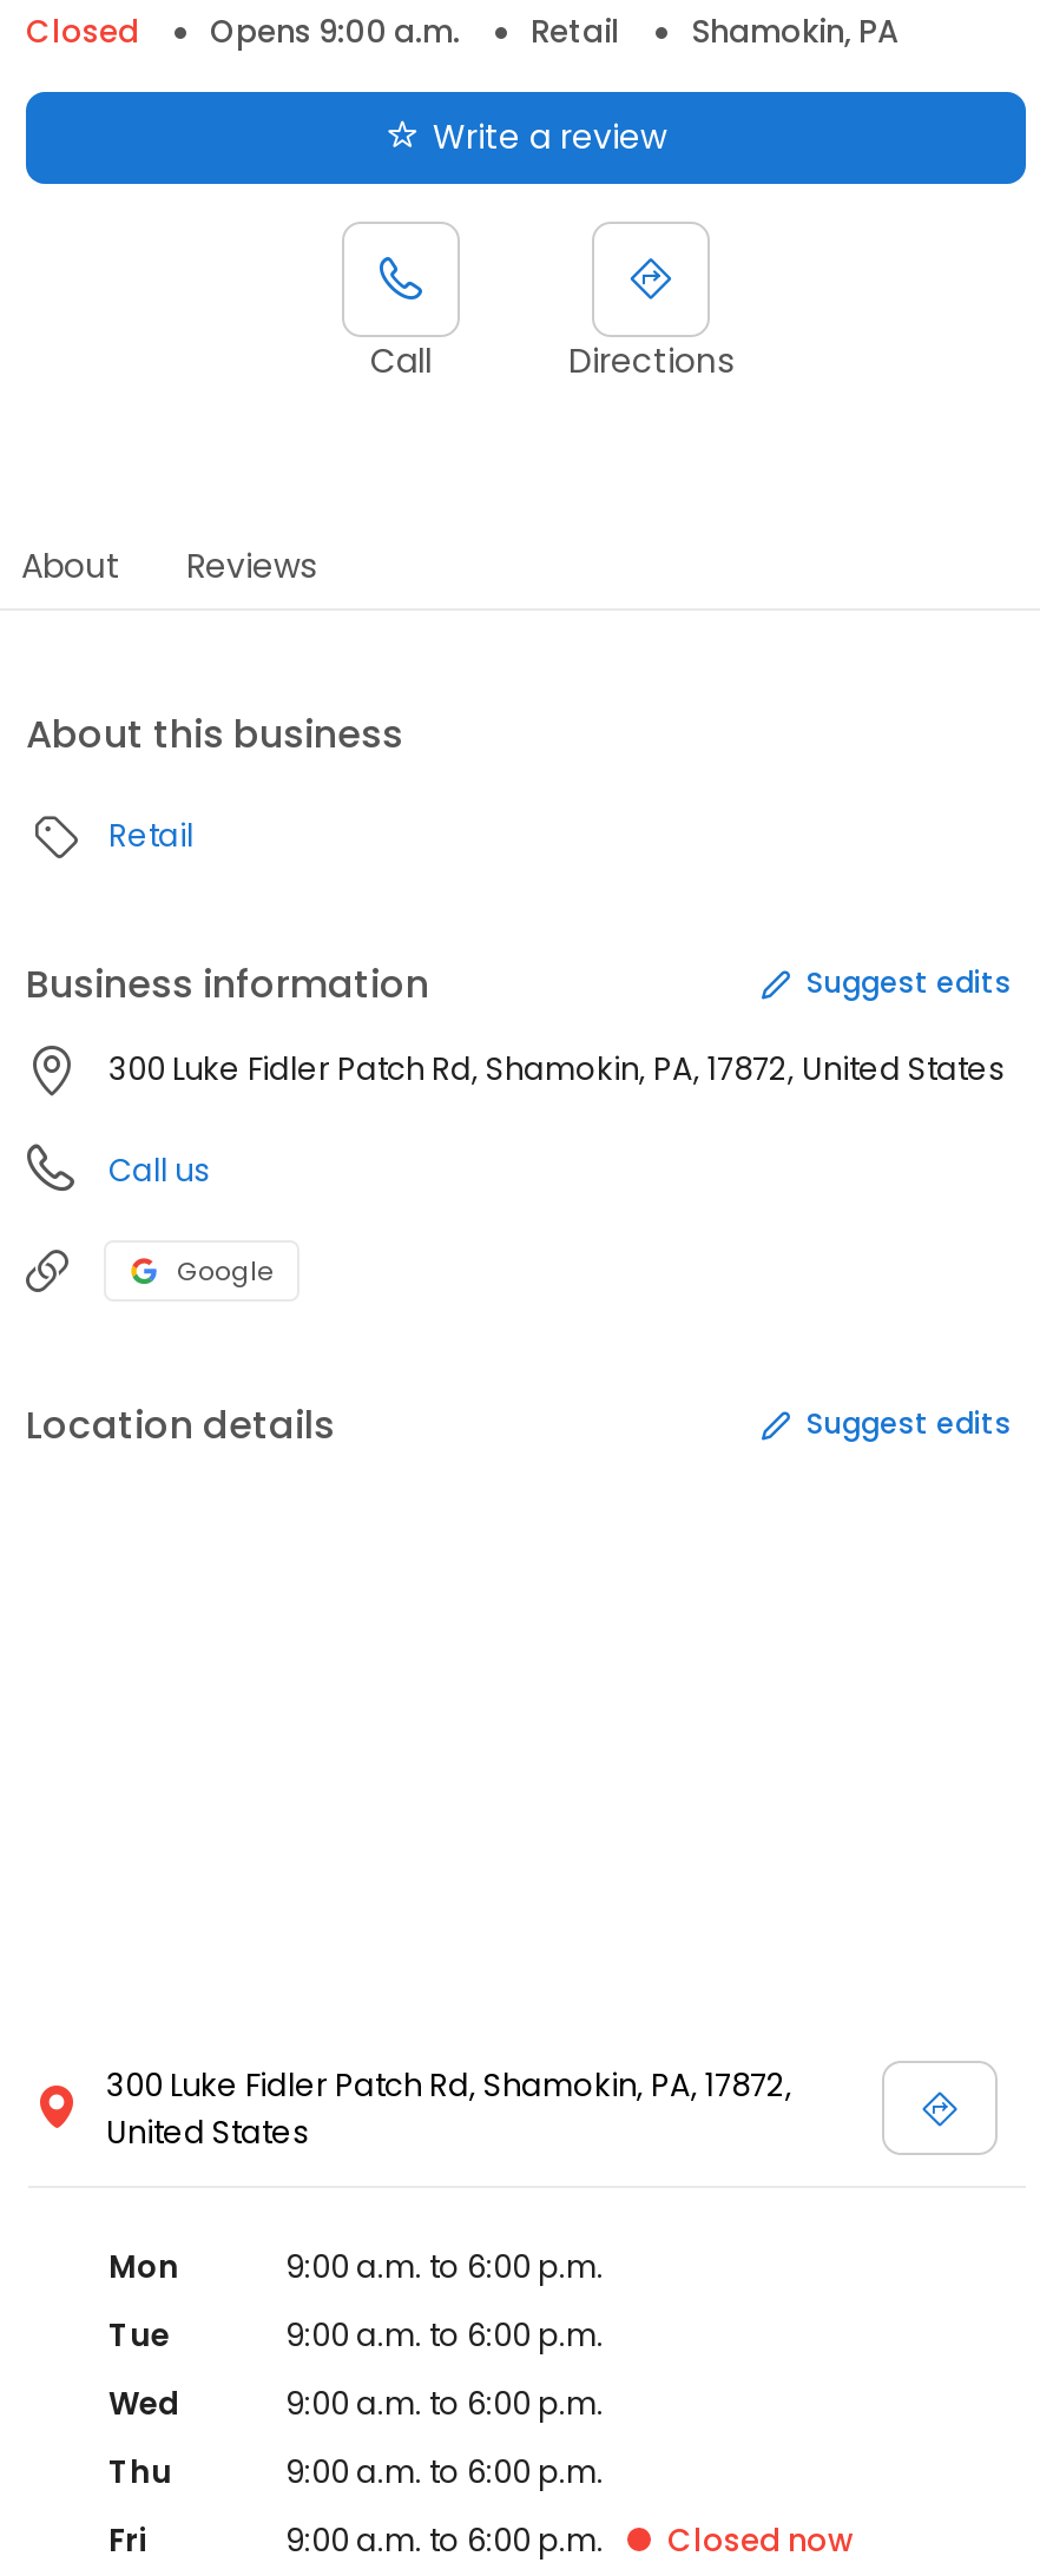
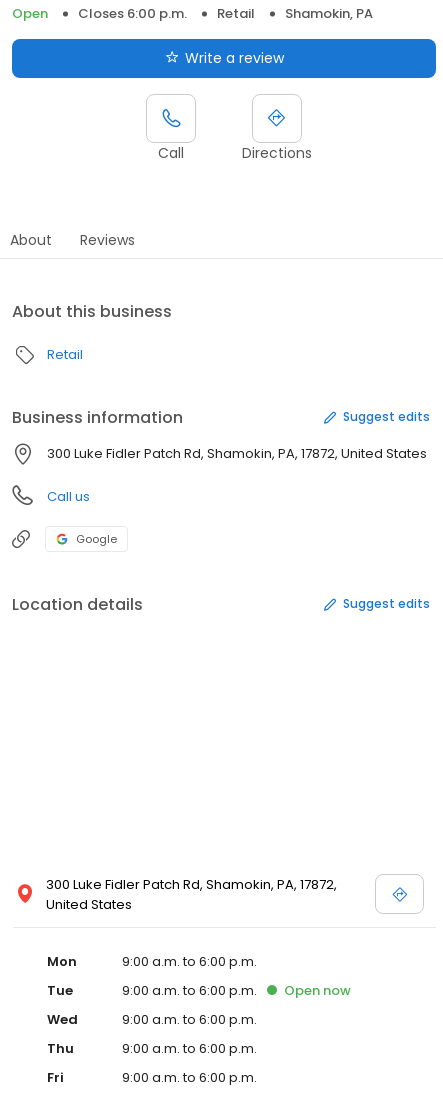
- Closed
- Opens 9:00 a.m.
+ Open
+ Closes 6:00 p.m.

+ Open now

- Closed now
